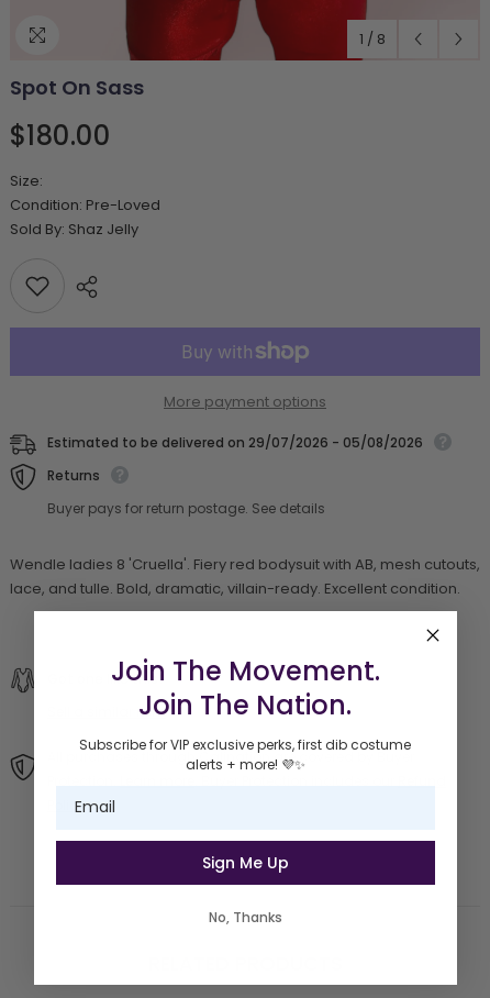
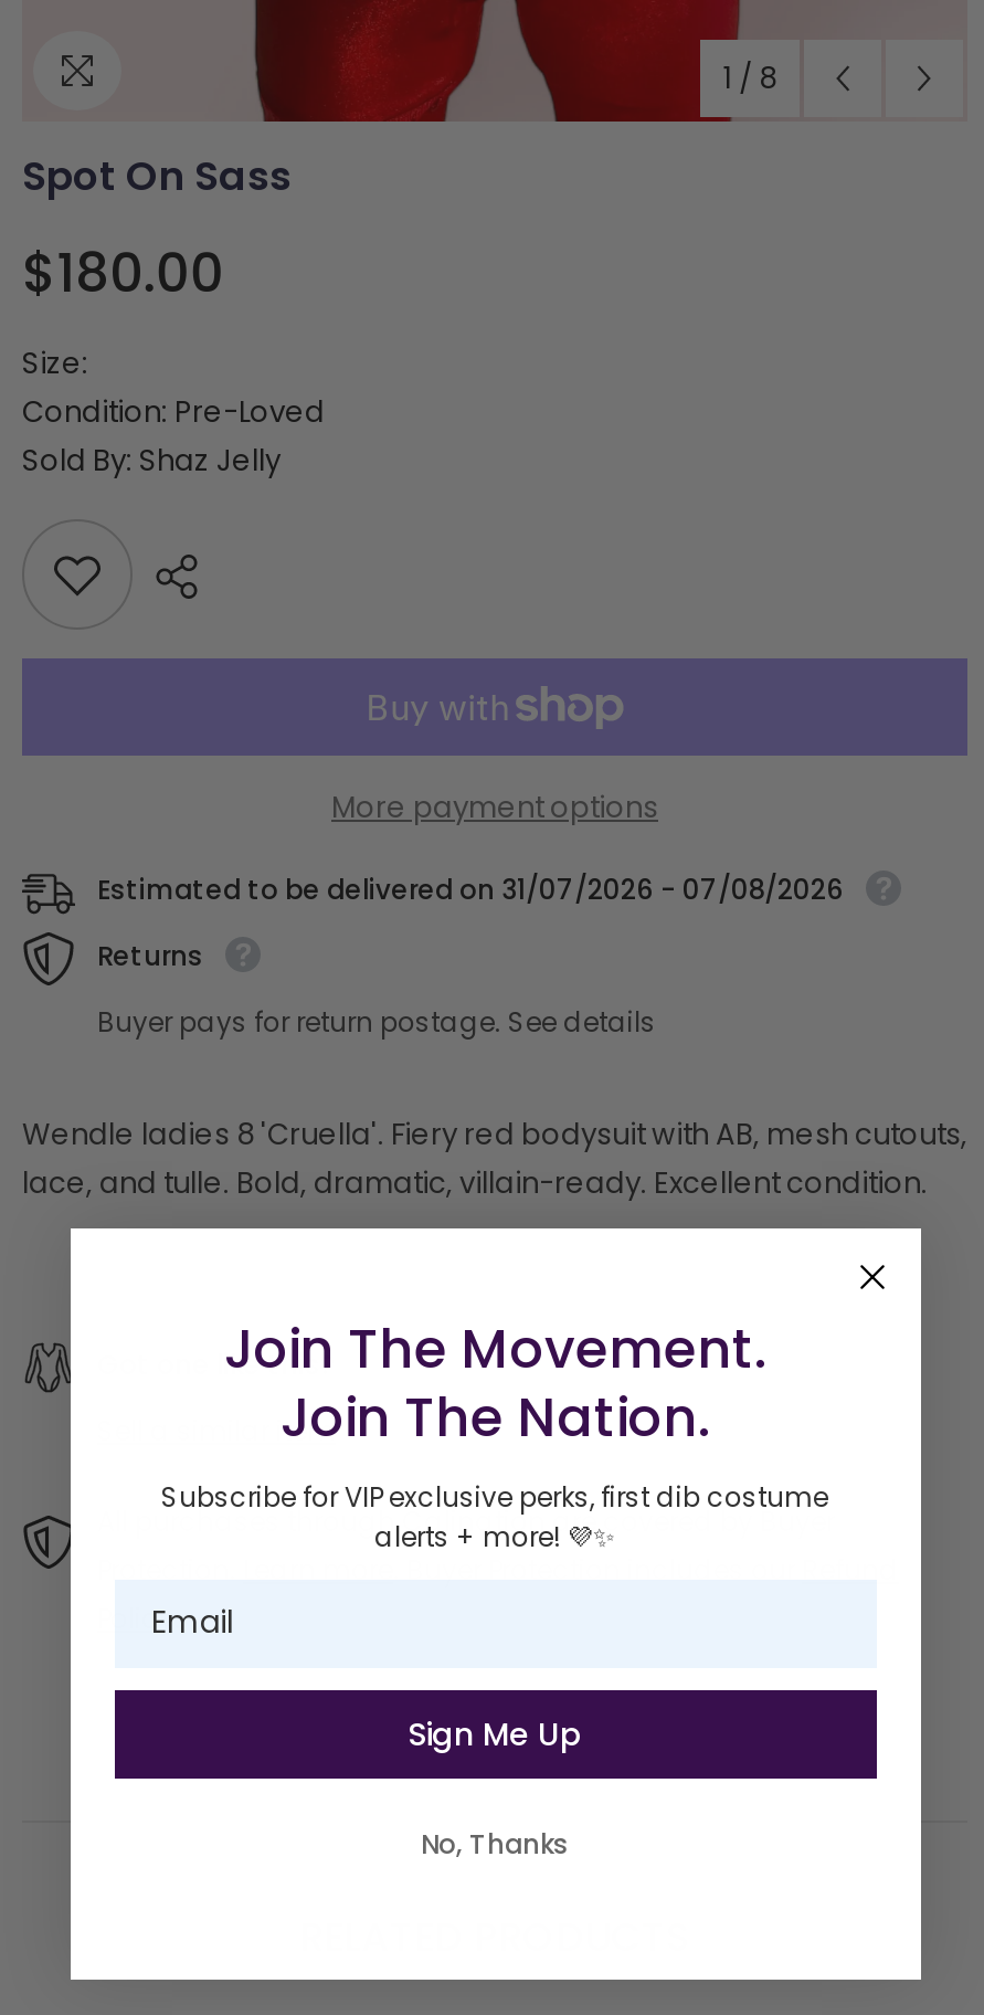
- Estimated to be delivered on 29/07/2026 - 05/08/2026
+ Estimated to be delivered on 31/07/2026 - 07/08/2026
